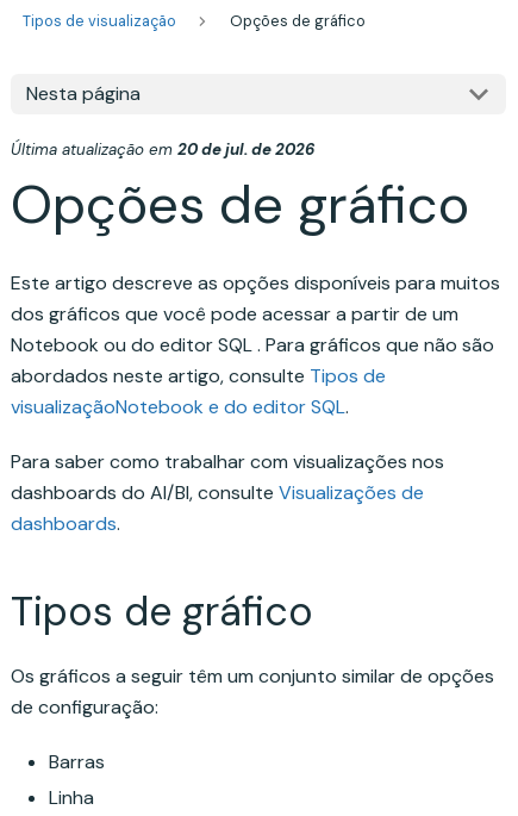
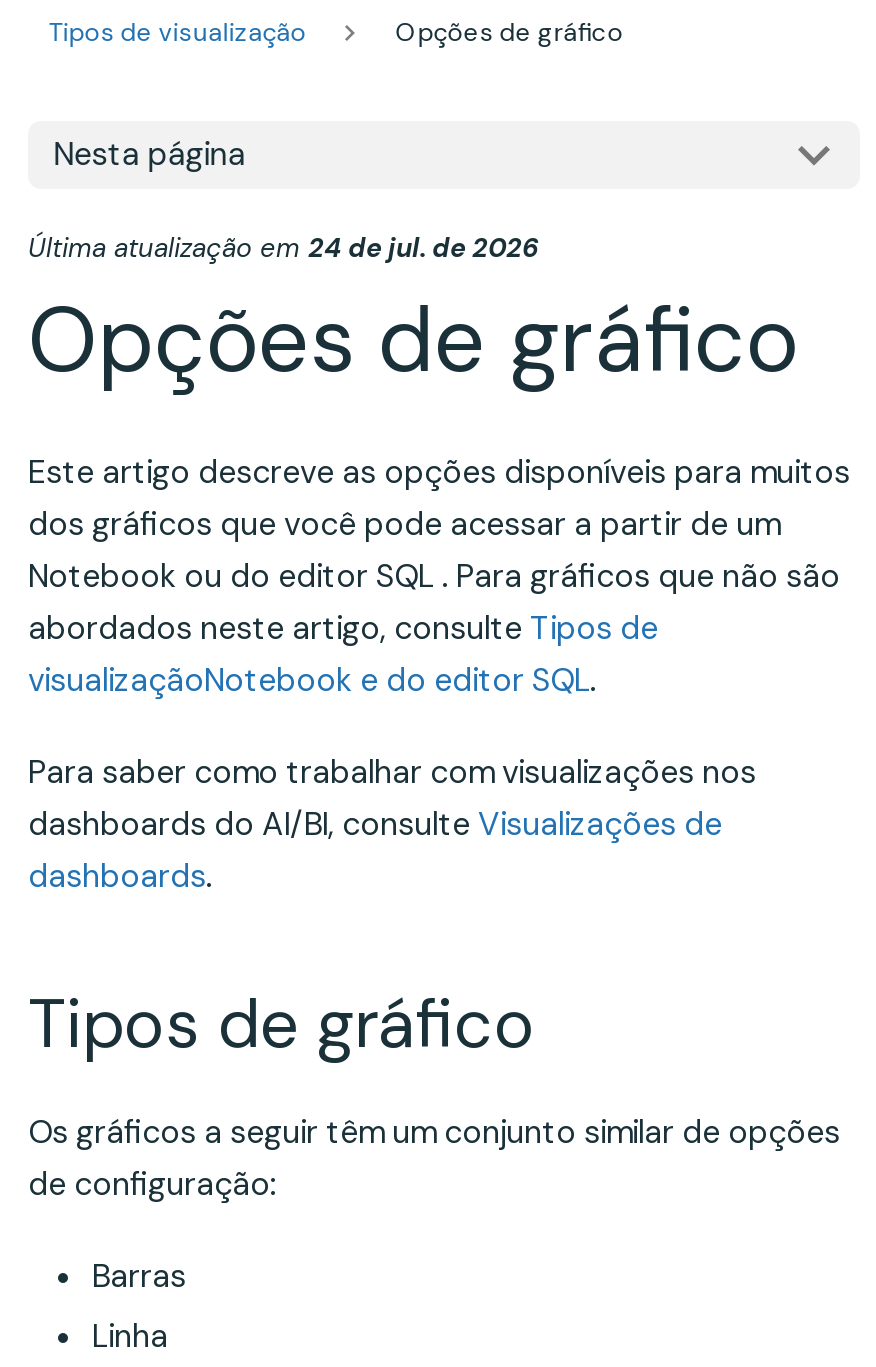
- Última atualização em 20 de jul. de 2026
+ Última atualização em 24 de jul. de 2026
